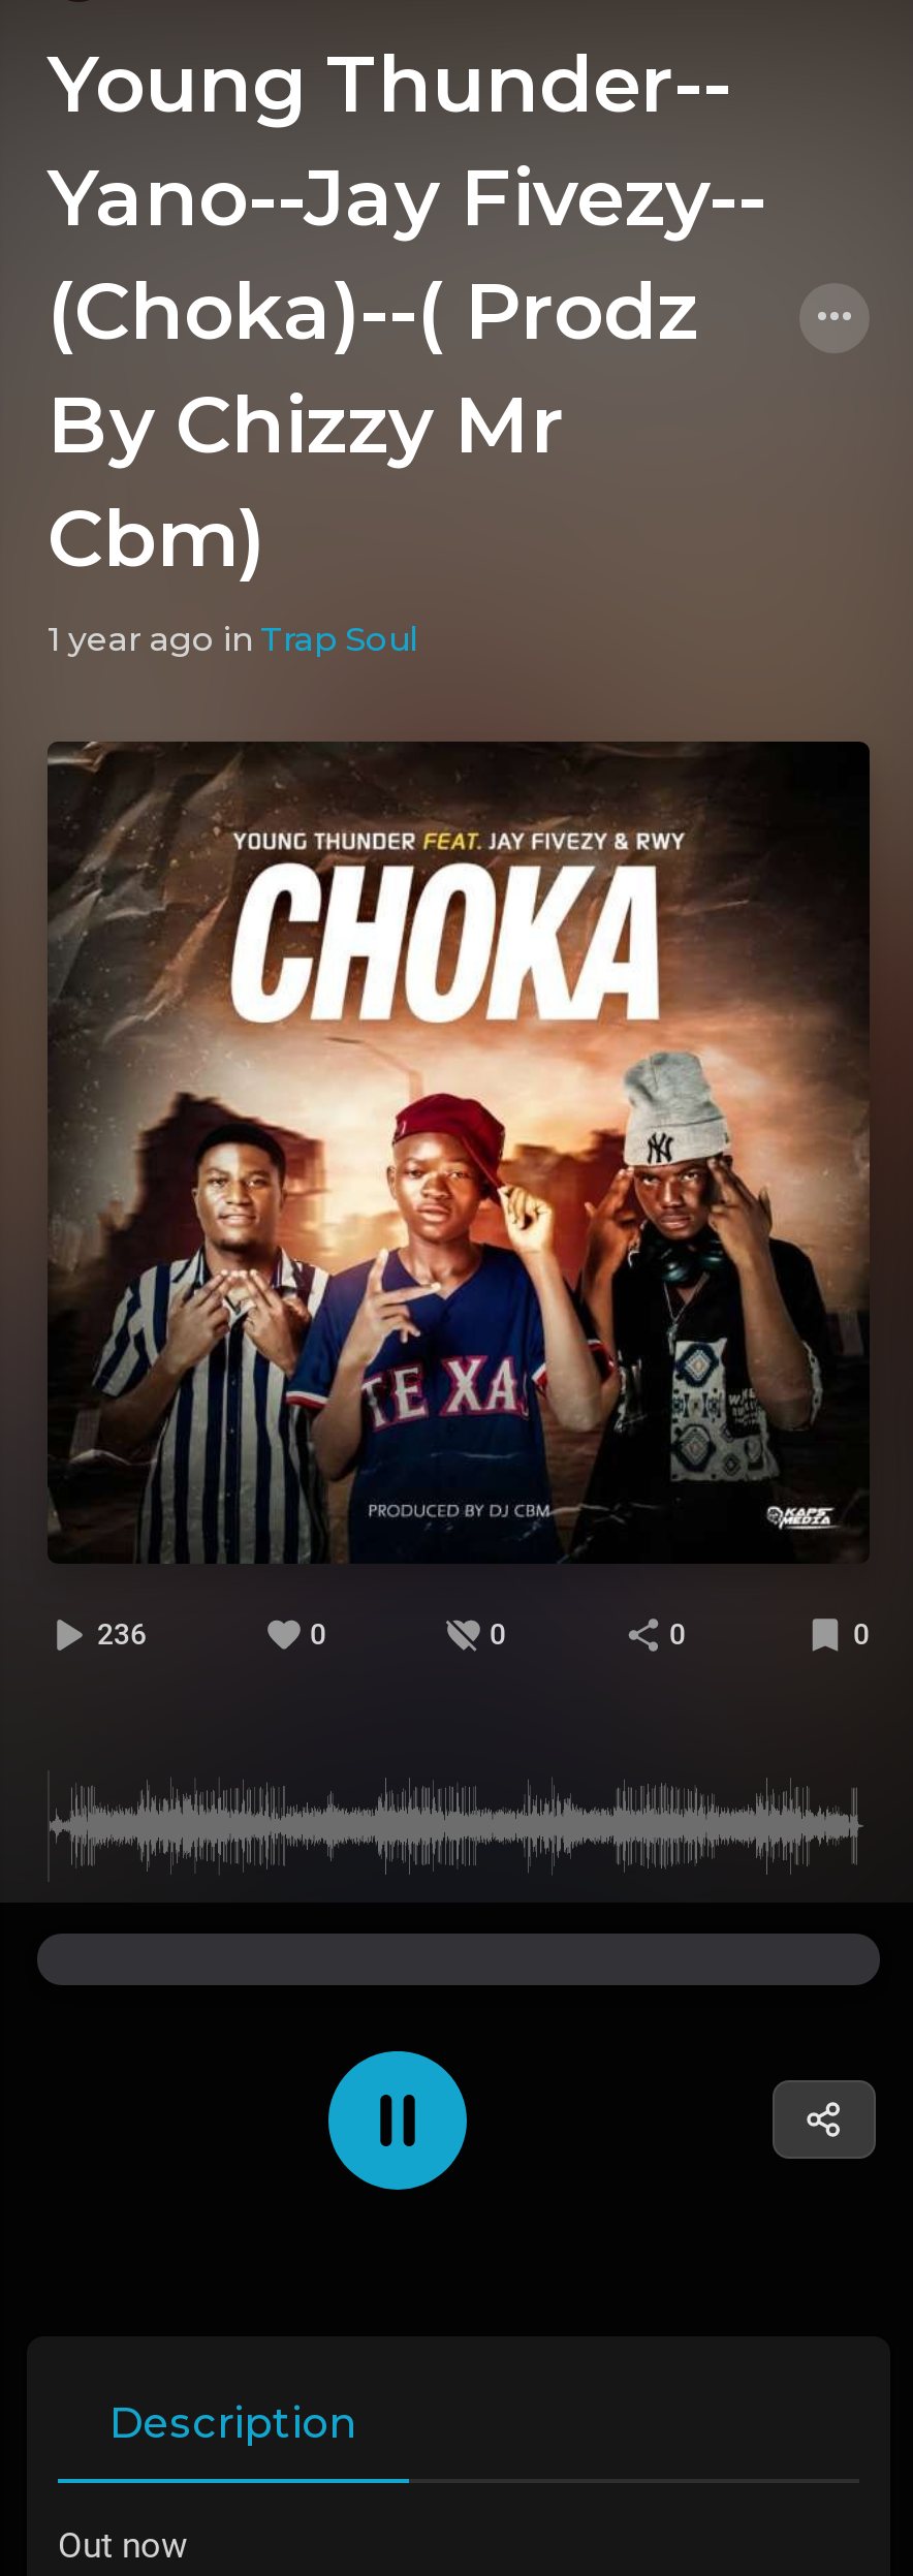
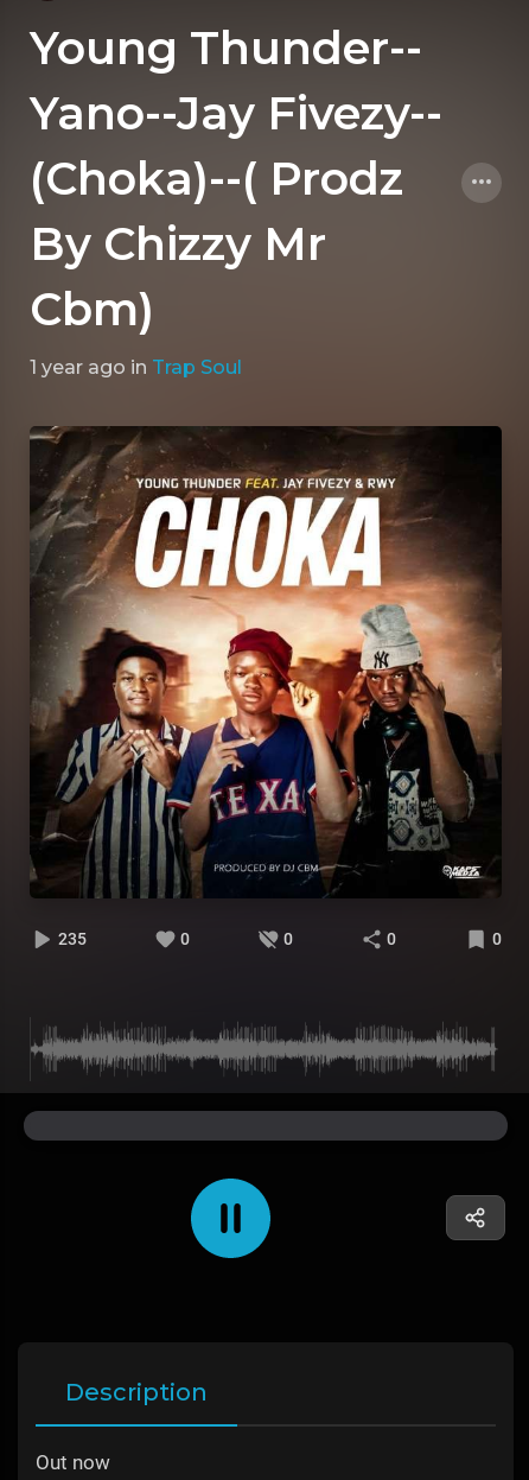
- 236
+ 235
